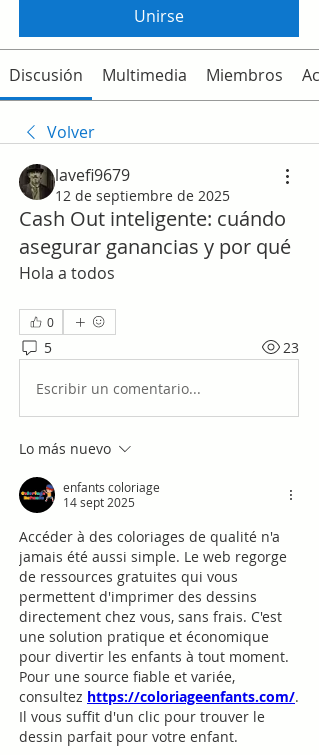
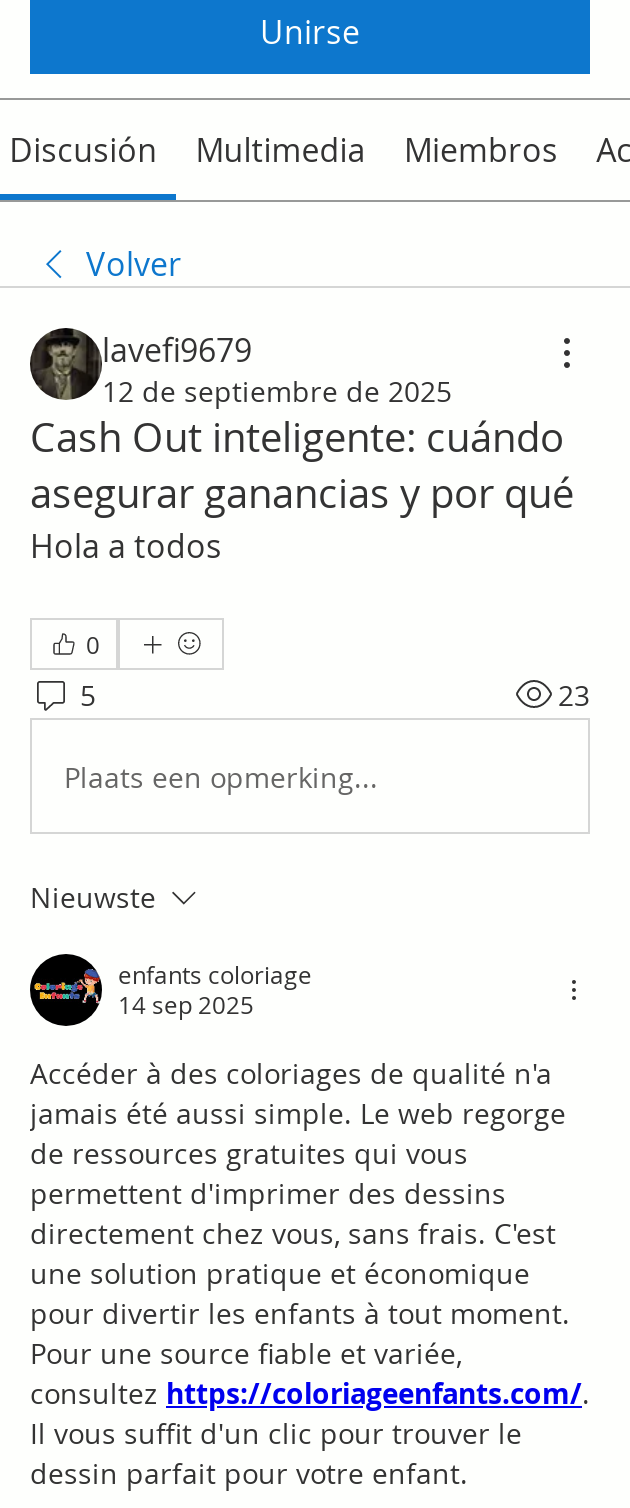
- Escribir un comentario...
+ Plaats een opmerking...

- Lo más nuevo
+ Nieuwste

- 14 sept 2025
+ 14 sep 2025
